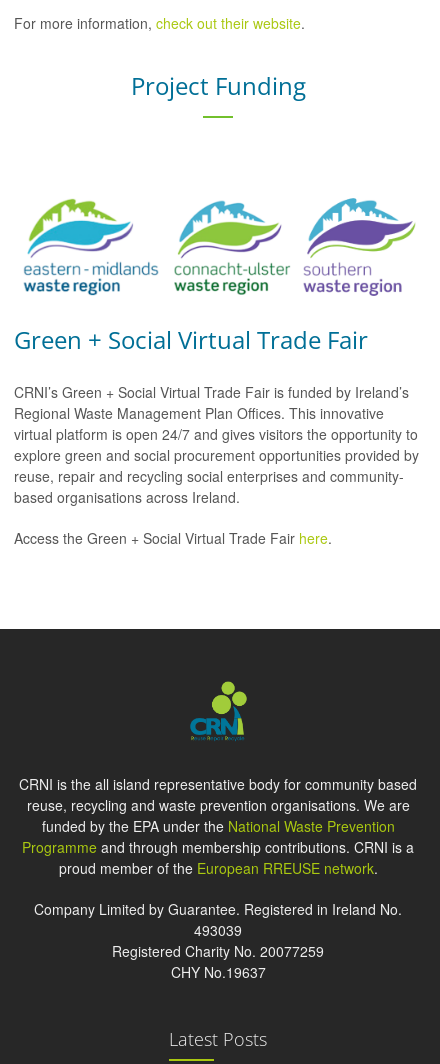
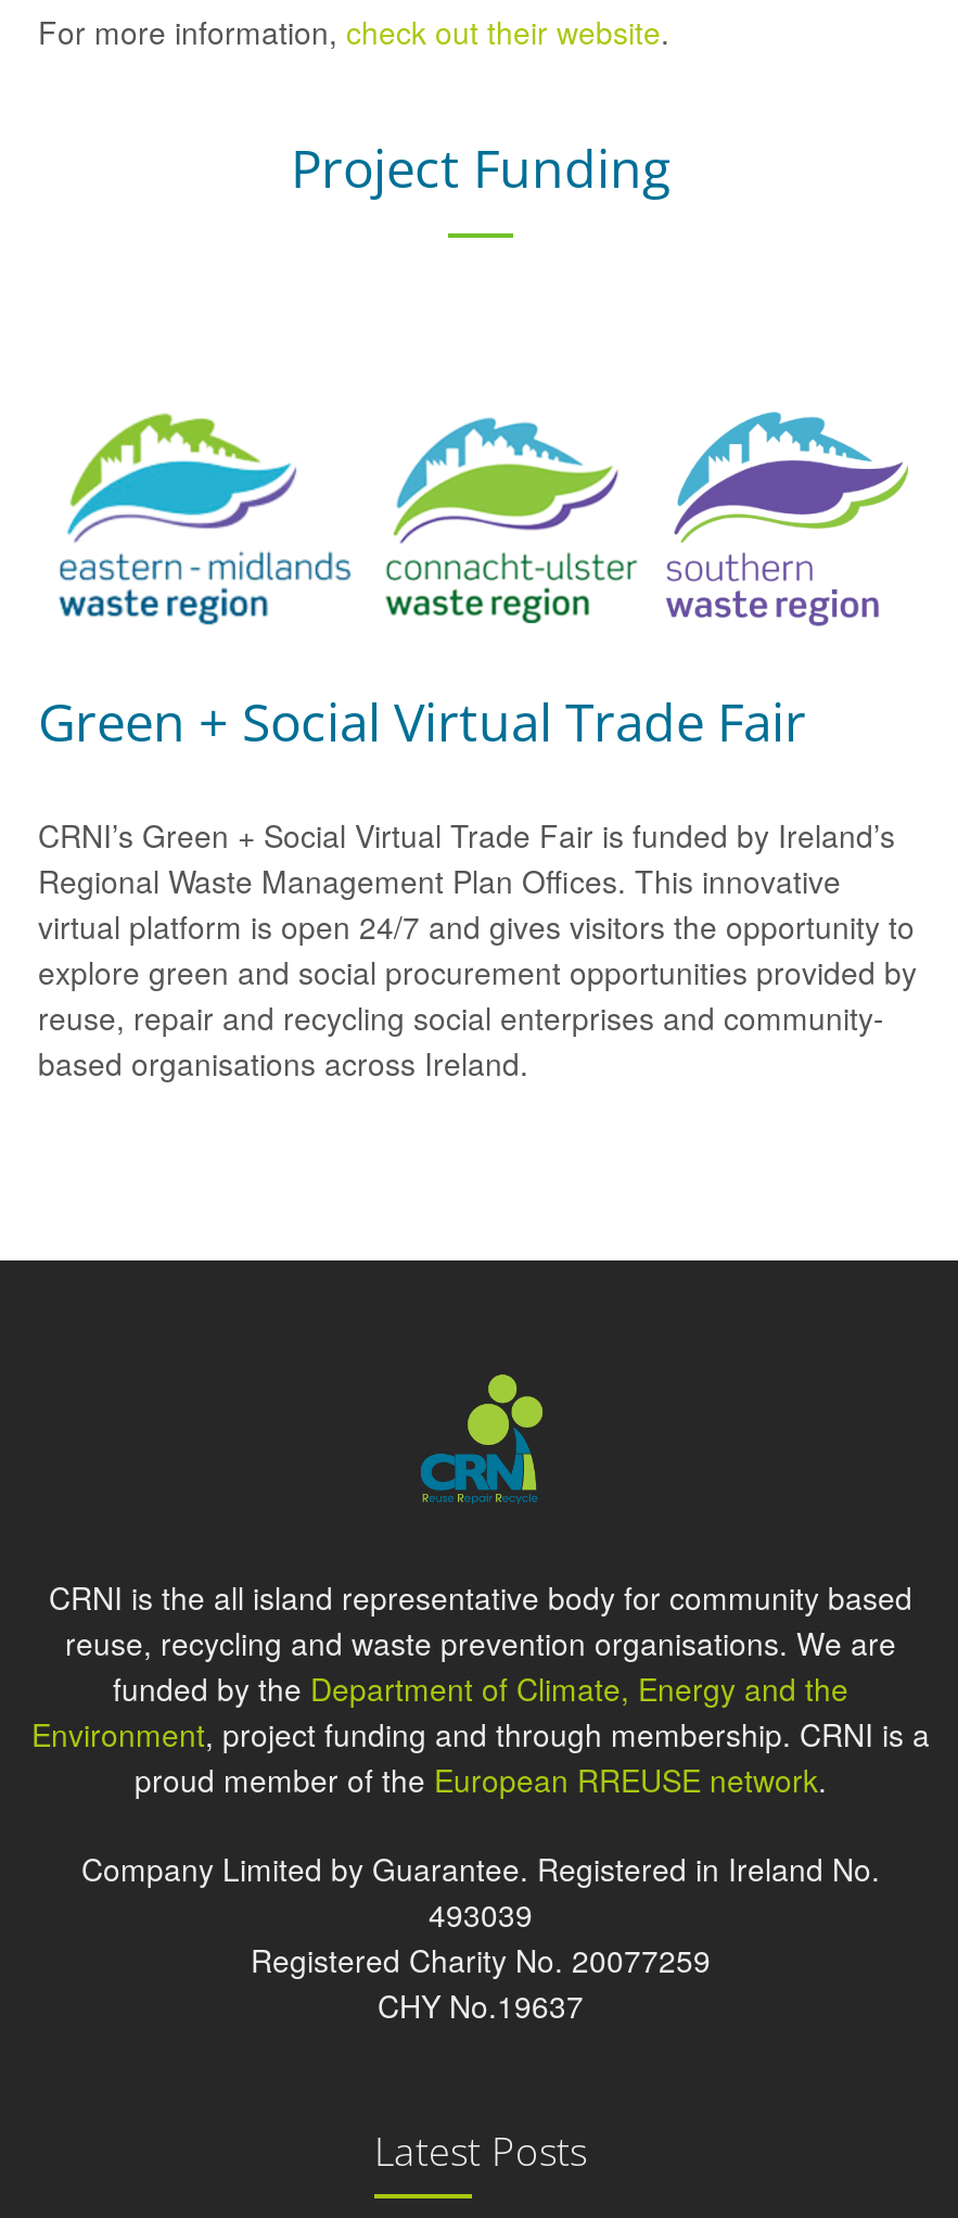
- Access the Green + Social Virtual Trade Fair here.

- funded by the EPA under the National Waste Prevention
- Programme and through membership contributions. CRNI is a
+ funded by the Department of Climate, Energy and the
+ Environment, project funding and through membership. CRNI is a
